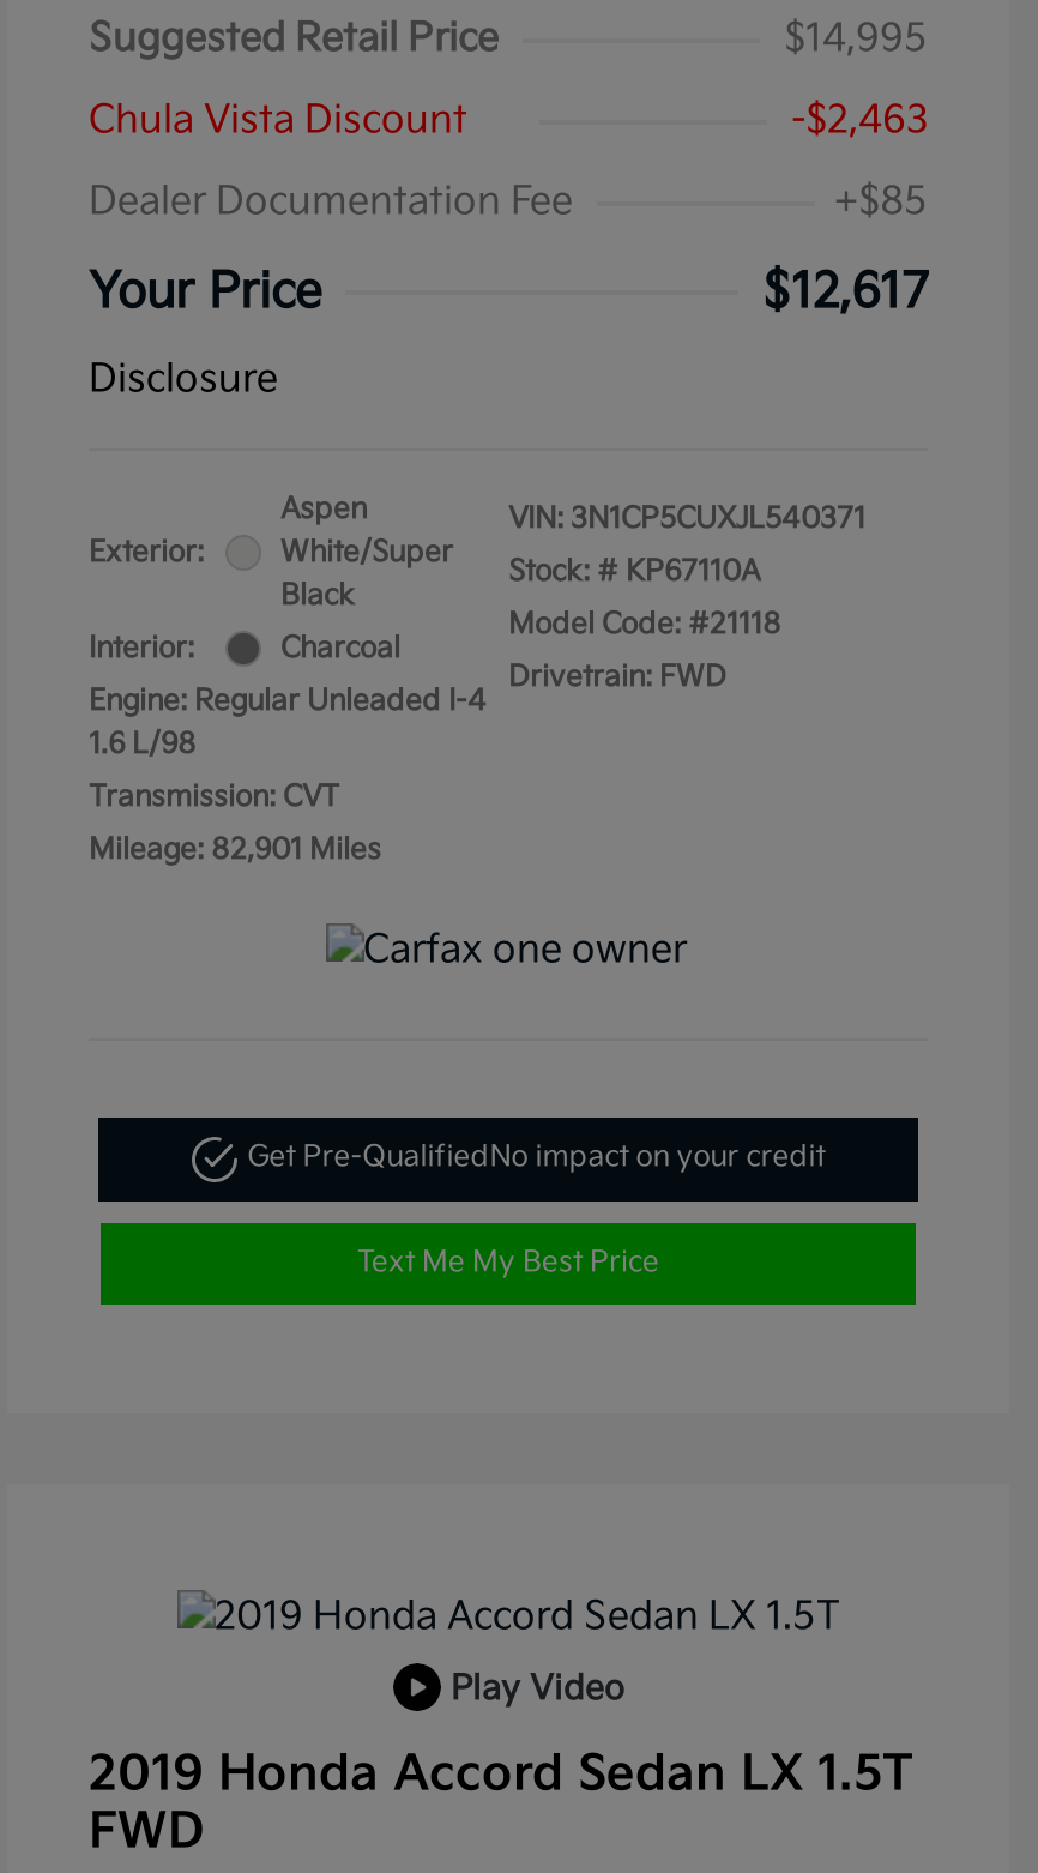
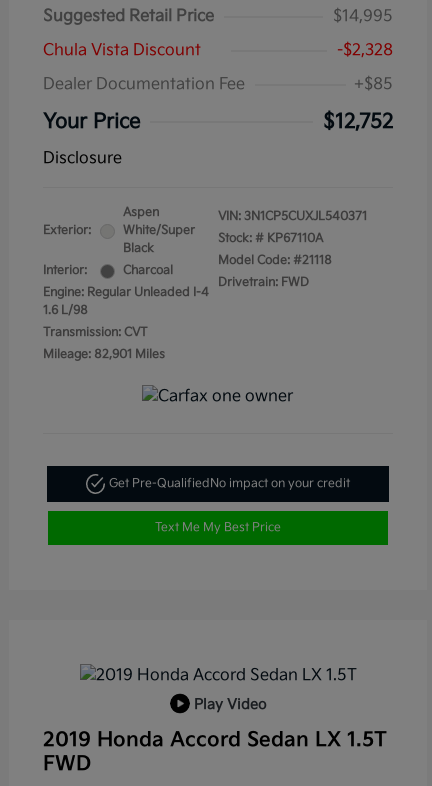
- -$2,463
+ -$2,328

- $12,617
+ $12,752
